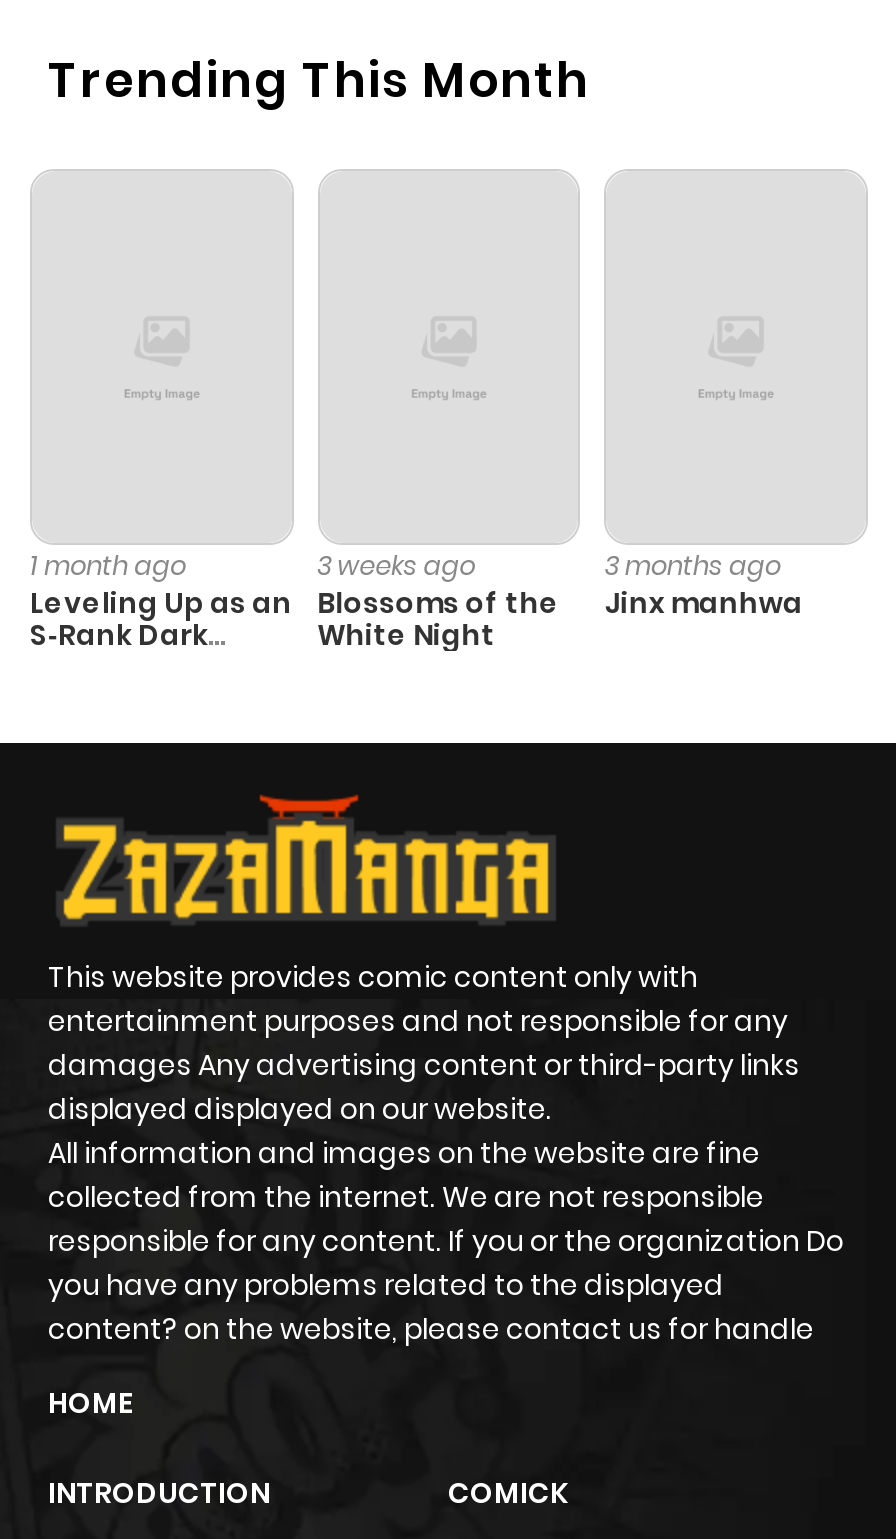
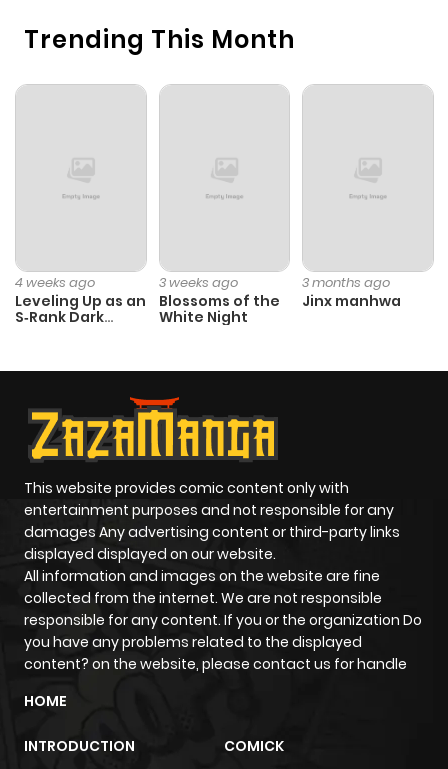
- 1 month ago
+ 4 weeks ago
